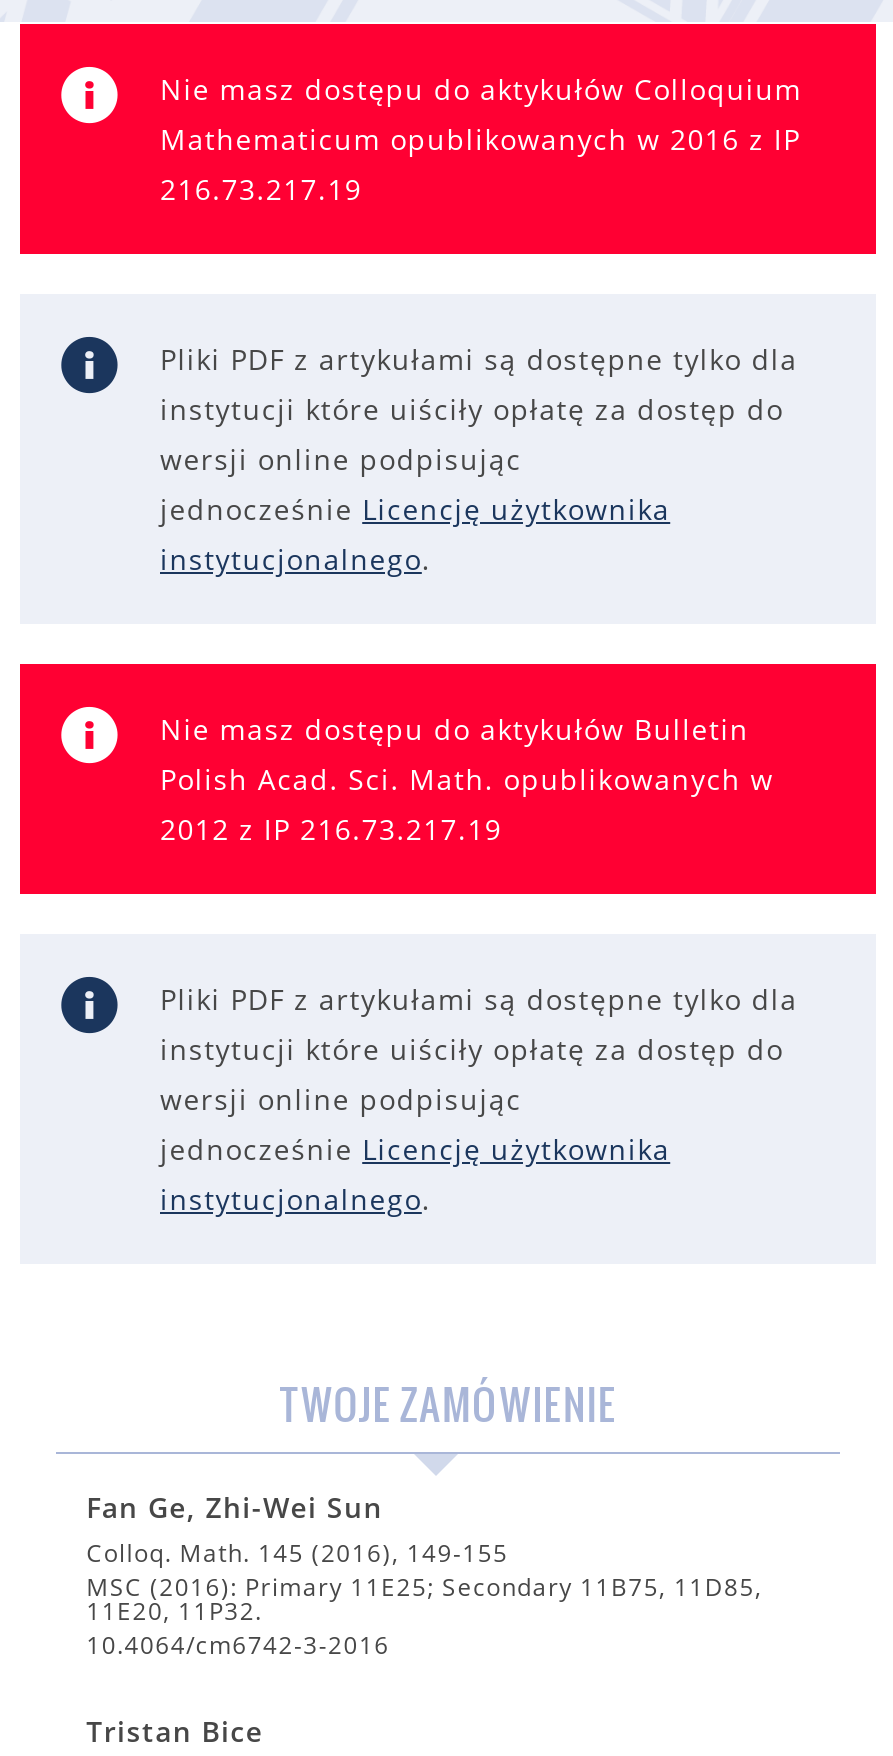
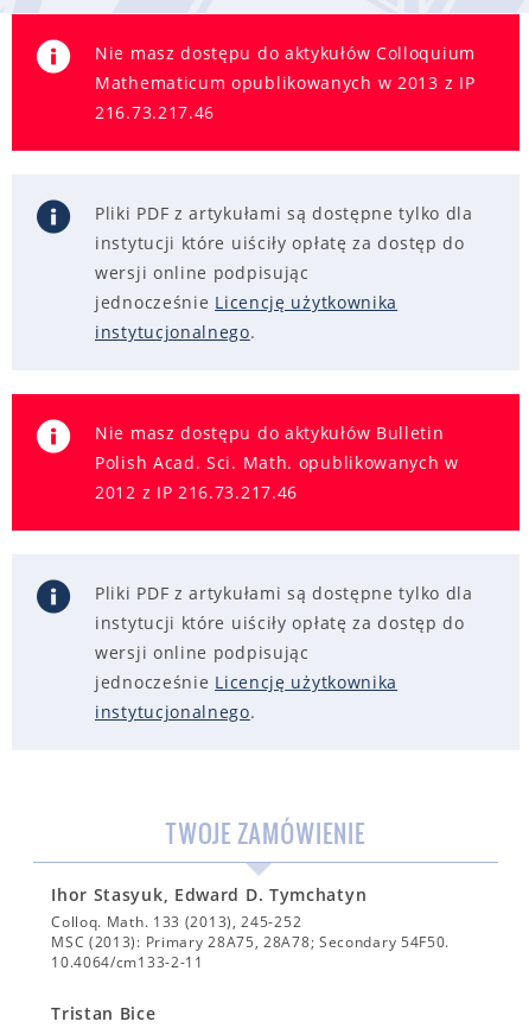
- Mathematicum opublikowanych w 2016 z IP
+ Mathematicum opublikowanych w 2013 z IP

- 216.73.217.19
+ 216.73.217.46

- 2012 z IP 216.73.217.19
+ 2012 z IP 216.73.217.46

- Fan Ge, Zhi-Wei Sun
- Colloq. Math. 145 (2016), 149-155
- MSC (2016): Primary 11E25; Secondary 11B75, 11D85,
- 11E20, 11P32.
- 10.4064/cm6742-3-2016
+ Ihor Stasyuk, Edward D. Tymchatyn
+ Colloq. Math. 133 (2013), 245-252
+ MSC (2013): Primary 28A75, 28A78; Secondary 54F50.
+ 10.4064/cm133-2-11
